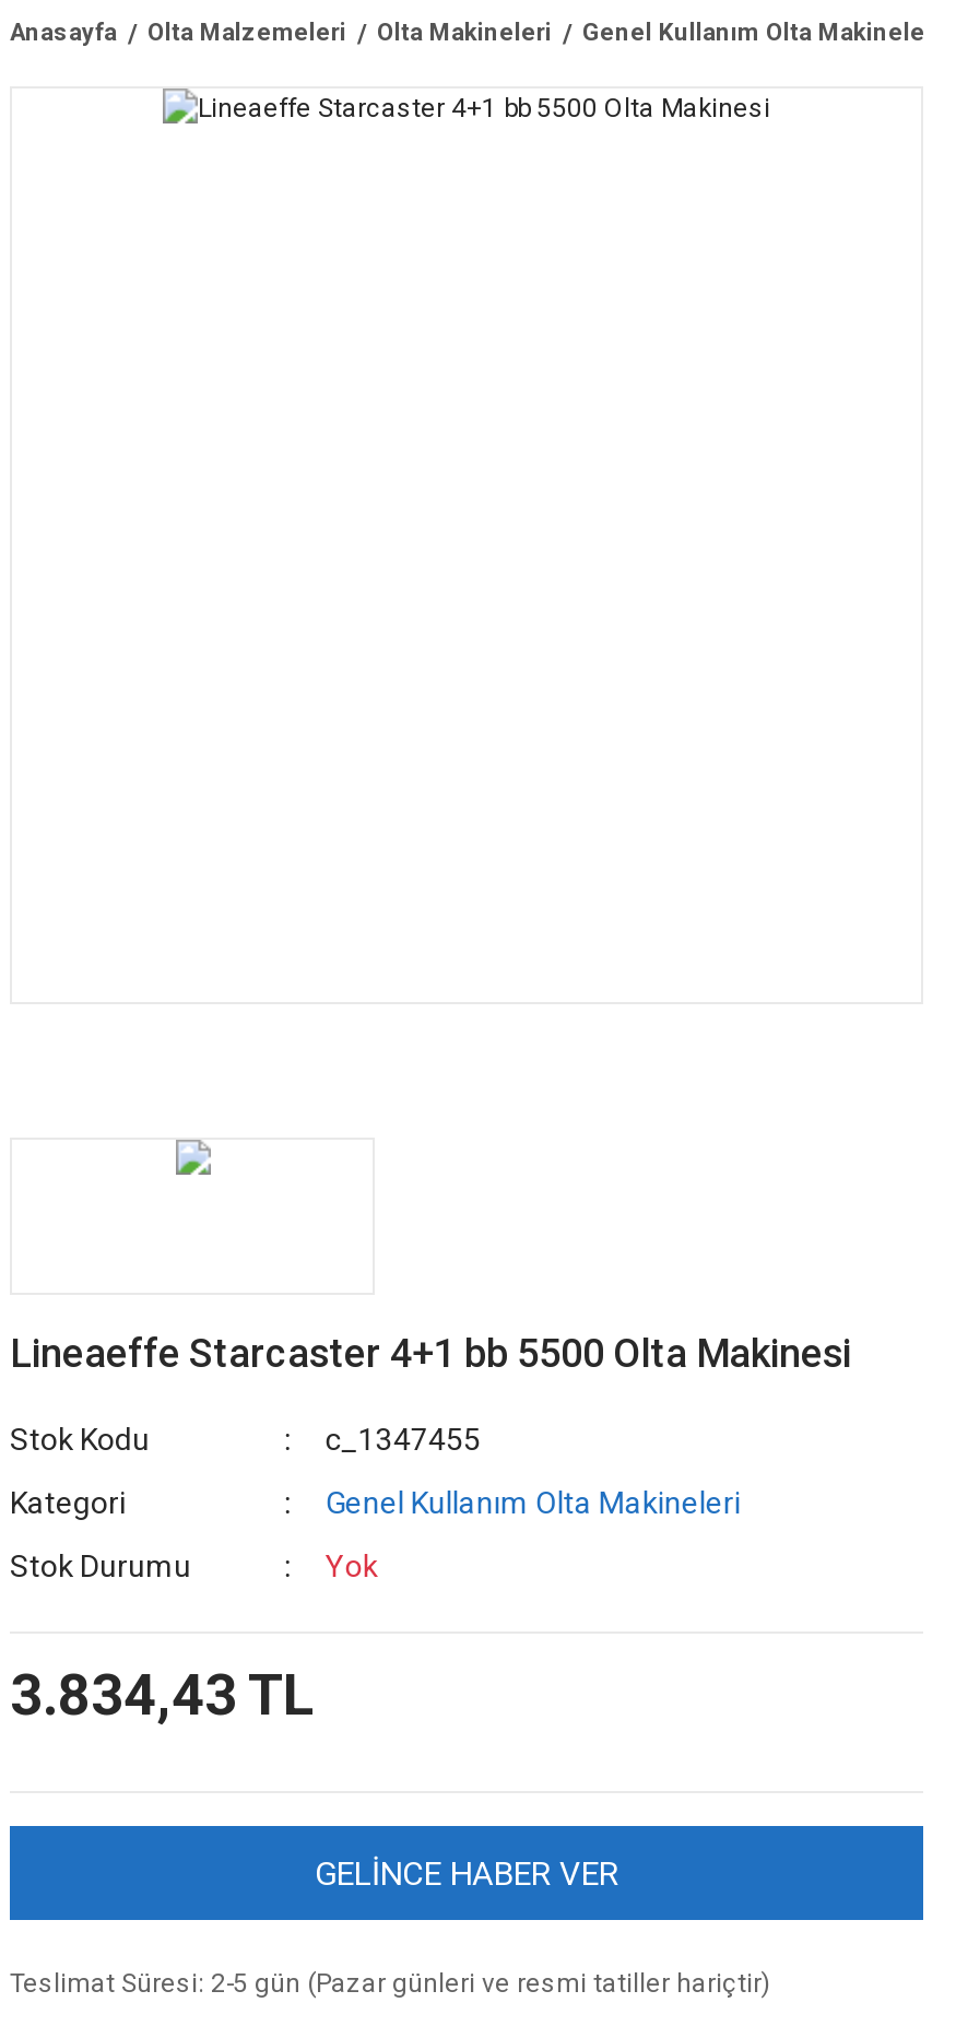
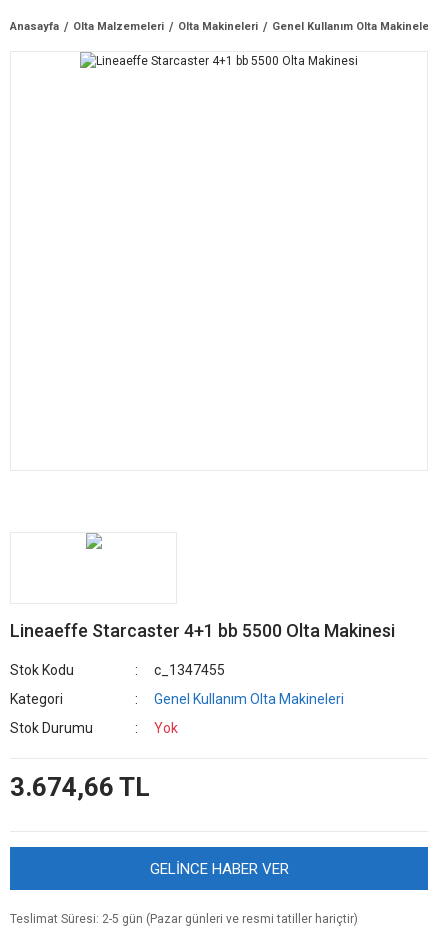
- 3.834,43 TL
+ 3.674,66 TL
